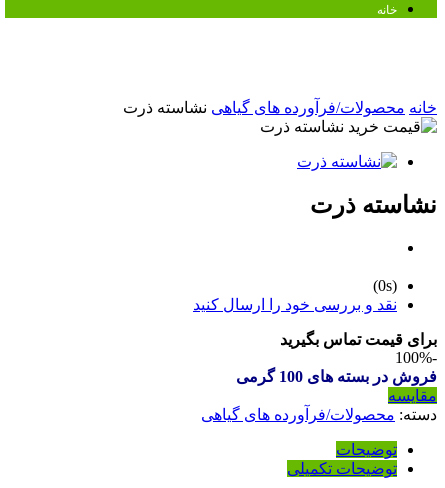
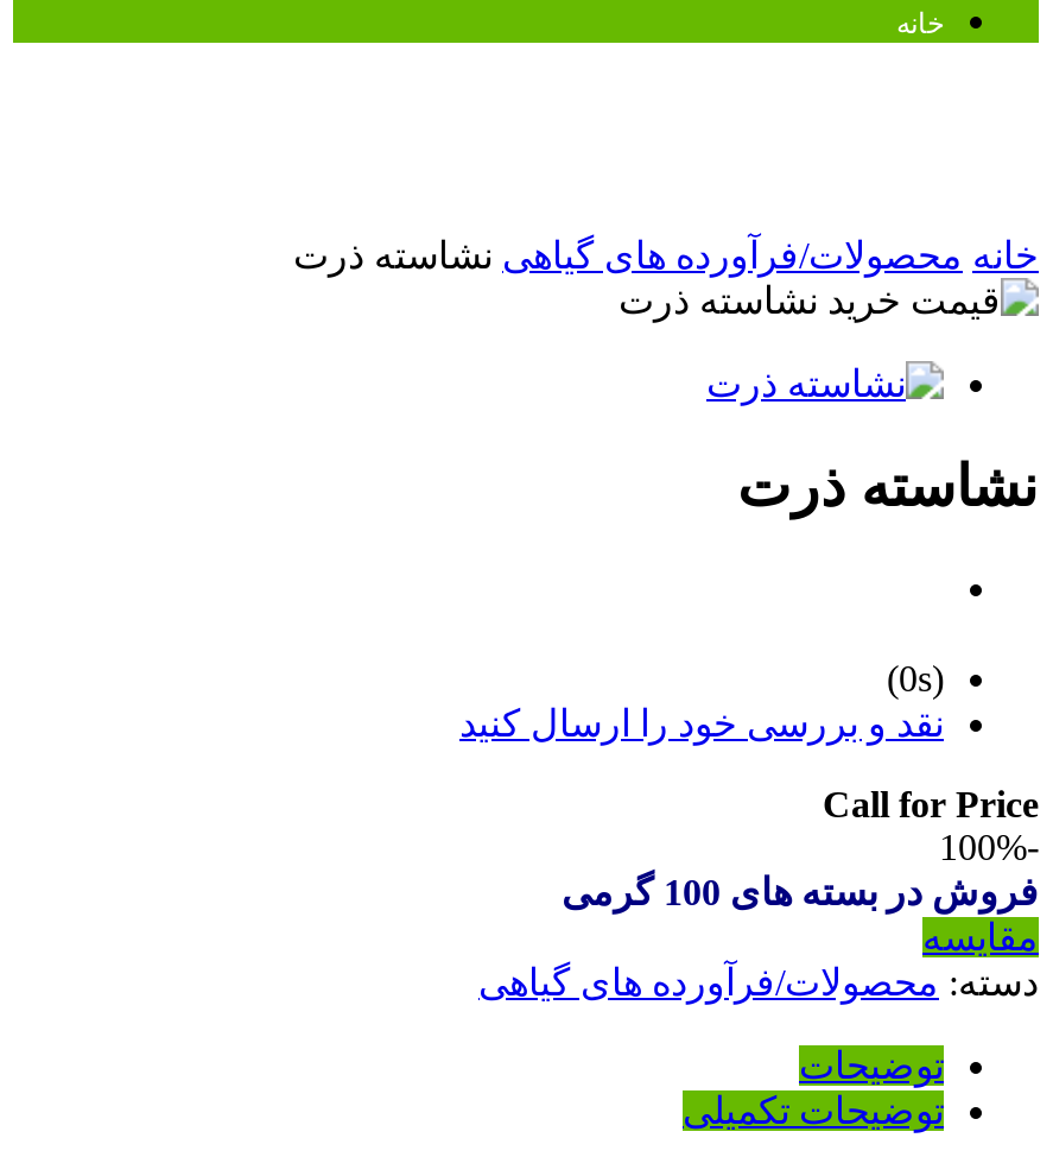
- برای قیمت تماس بگیرید
+ Call for Price
